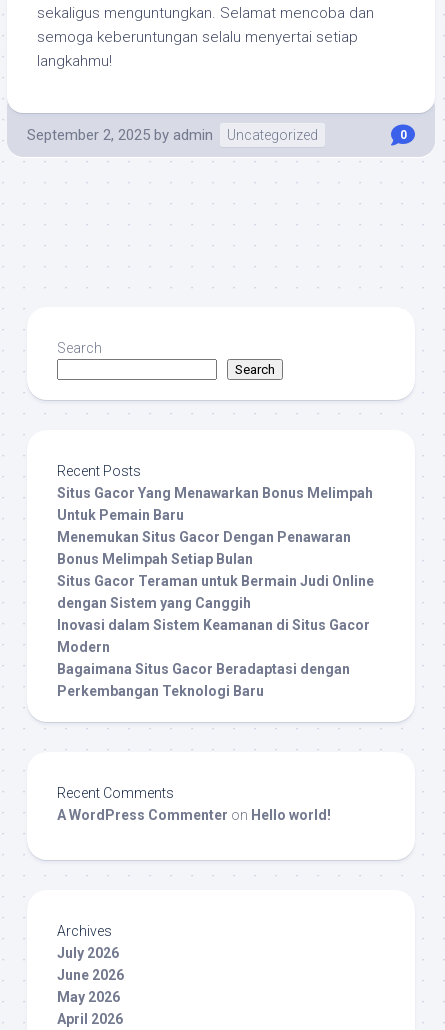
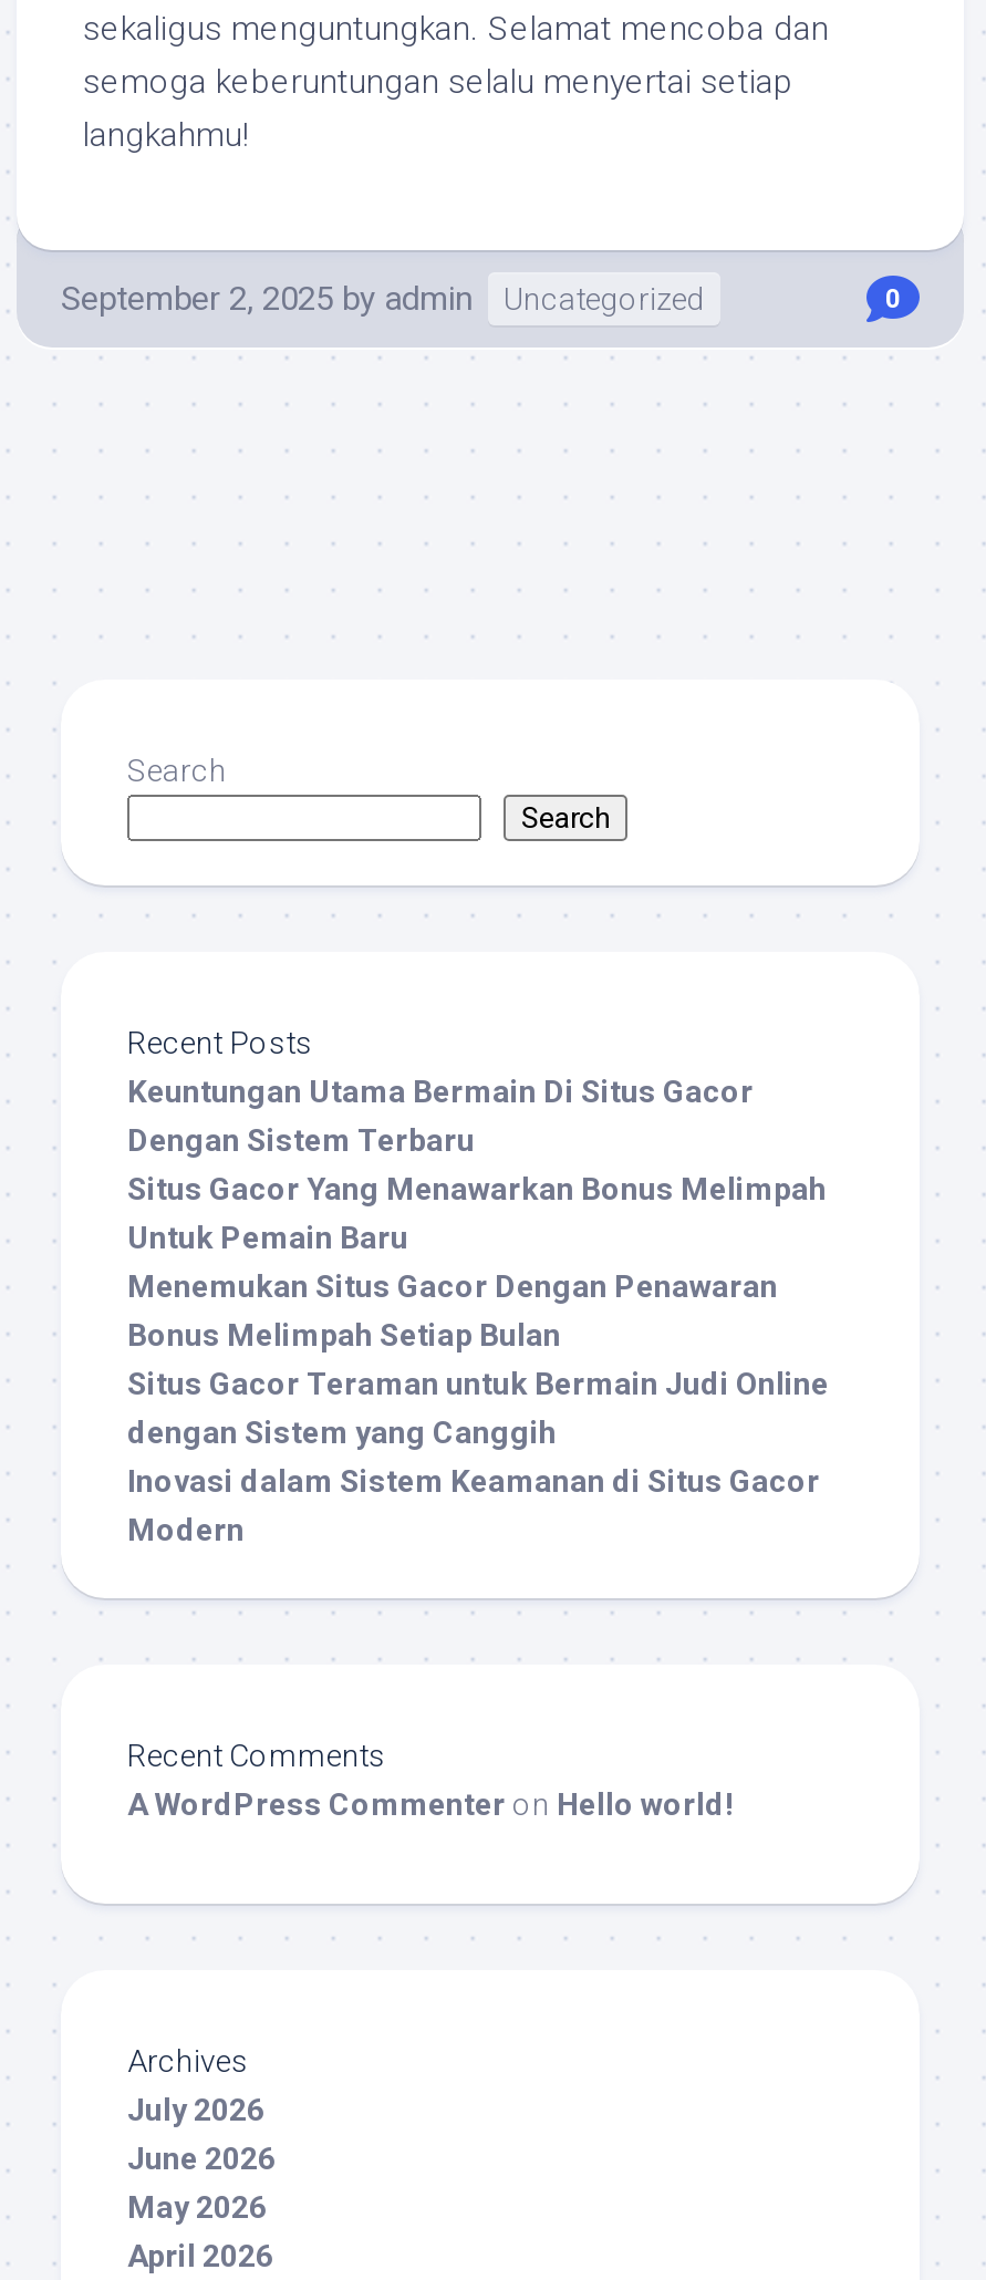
+ Keuntungan Utama Bermain Di Situs Gacor
+ Dengan Sistem Terbaru

moved down: Situs Gacor Yang Menawarkan Bonus Melimpah | Untuk Pemain Baru | Menemukan Situs Gacor Dengan Penawaran | Bonus Melimpah Setiap Bulan | Situs Gacor Teraman untuk Bermain Judi Online | dengan Sistem yang Canggih | Inovasi dalam Sistem Keamanan di Situs Gacor | Modern

- Bagaimana Situs Gacor Beradaptasi dengan
- Perkembangan Teknologi Baru
